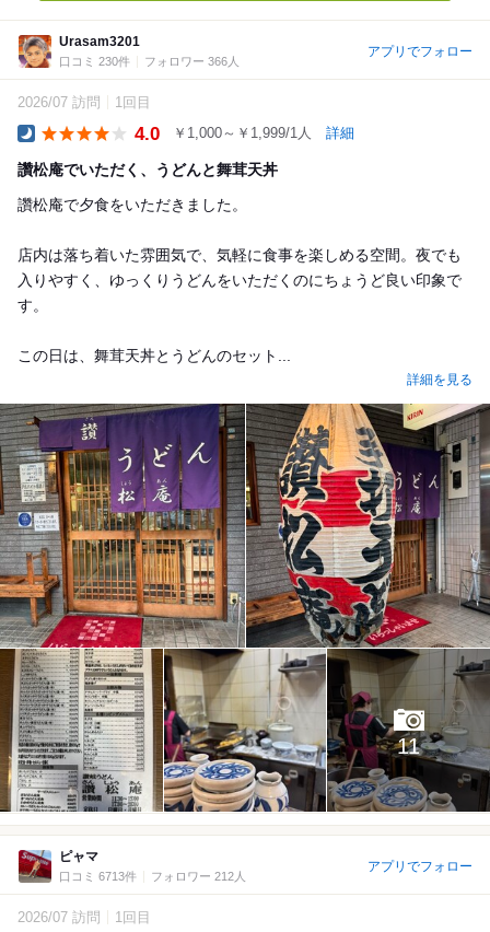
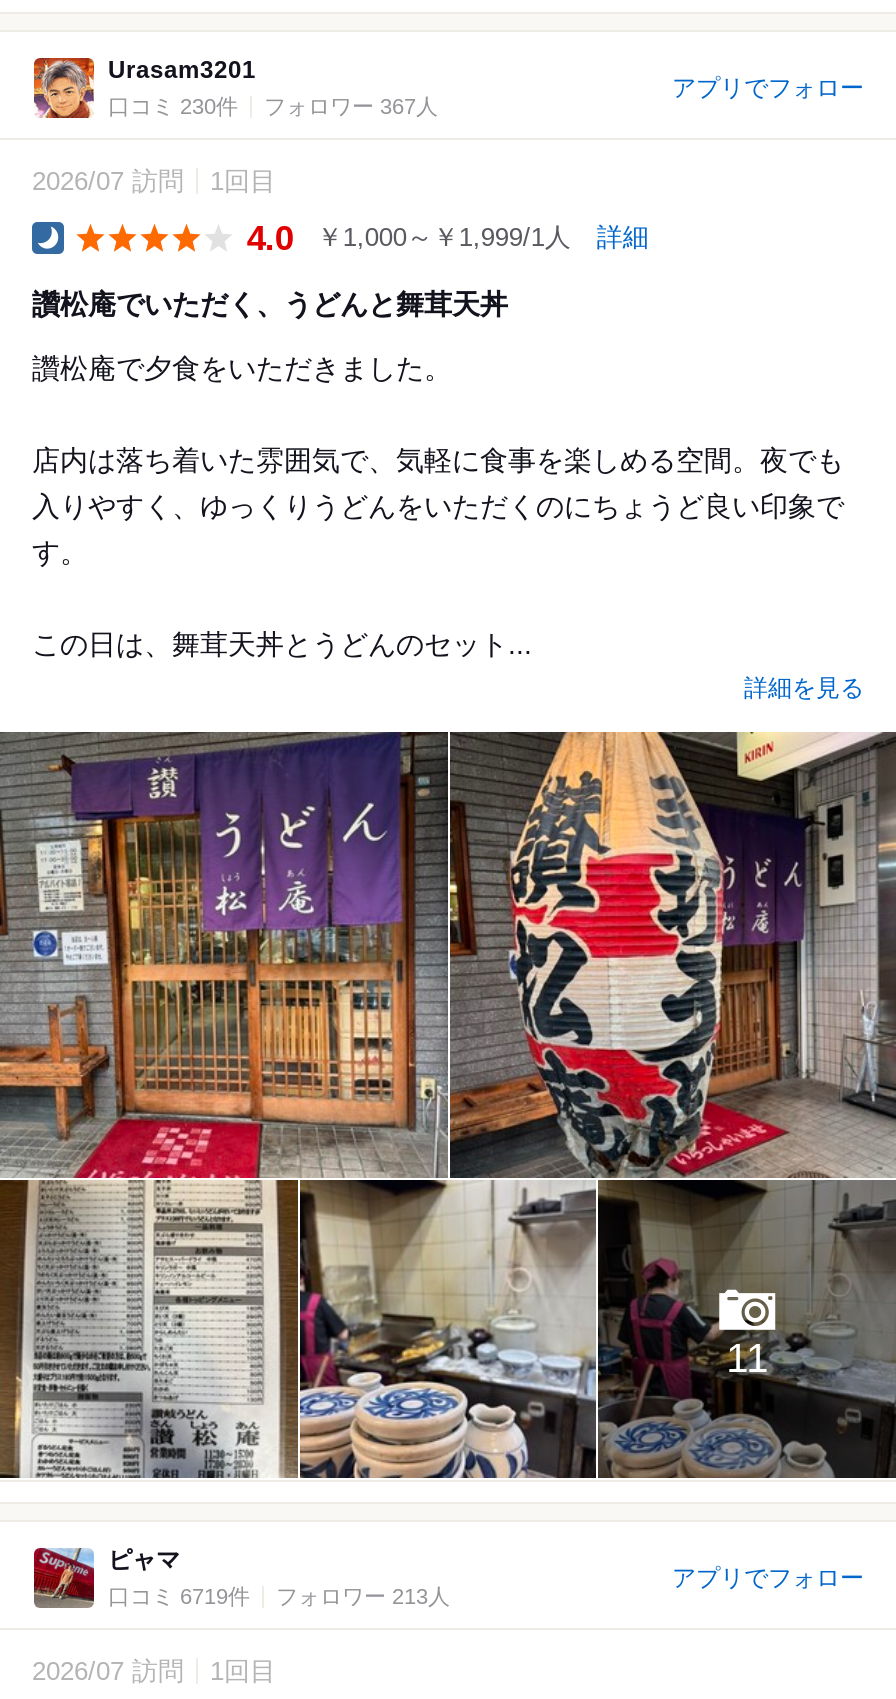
- フォロワー 366人
+ フォロワー 367人

- 口コミ 6713件
+ 口コミ 6719件

- フォロワー 212人
+ フォロワー 213人
